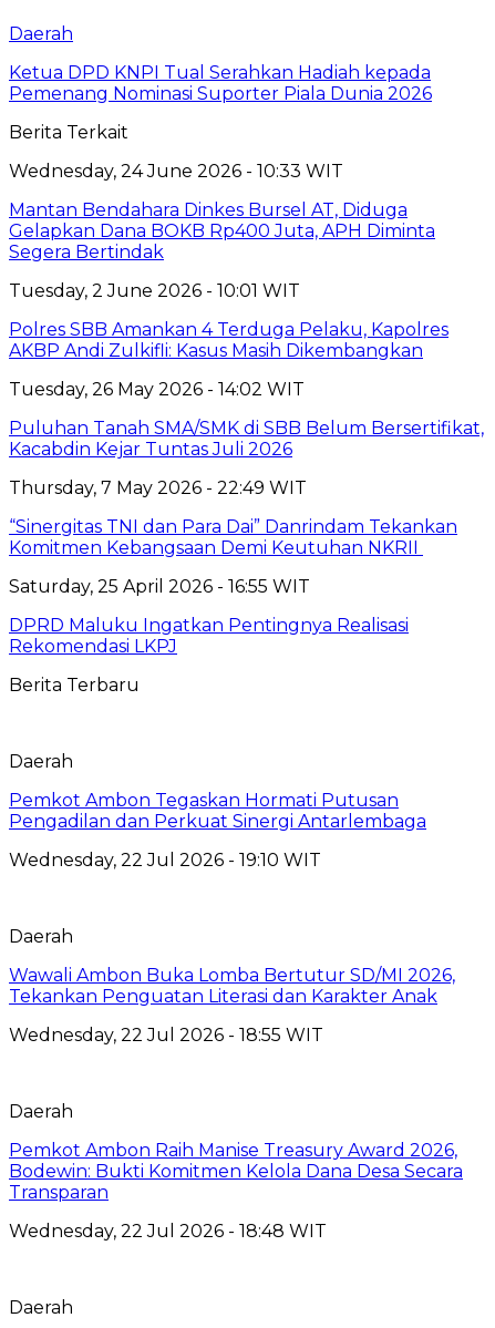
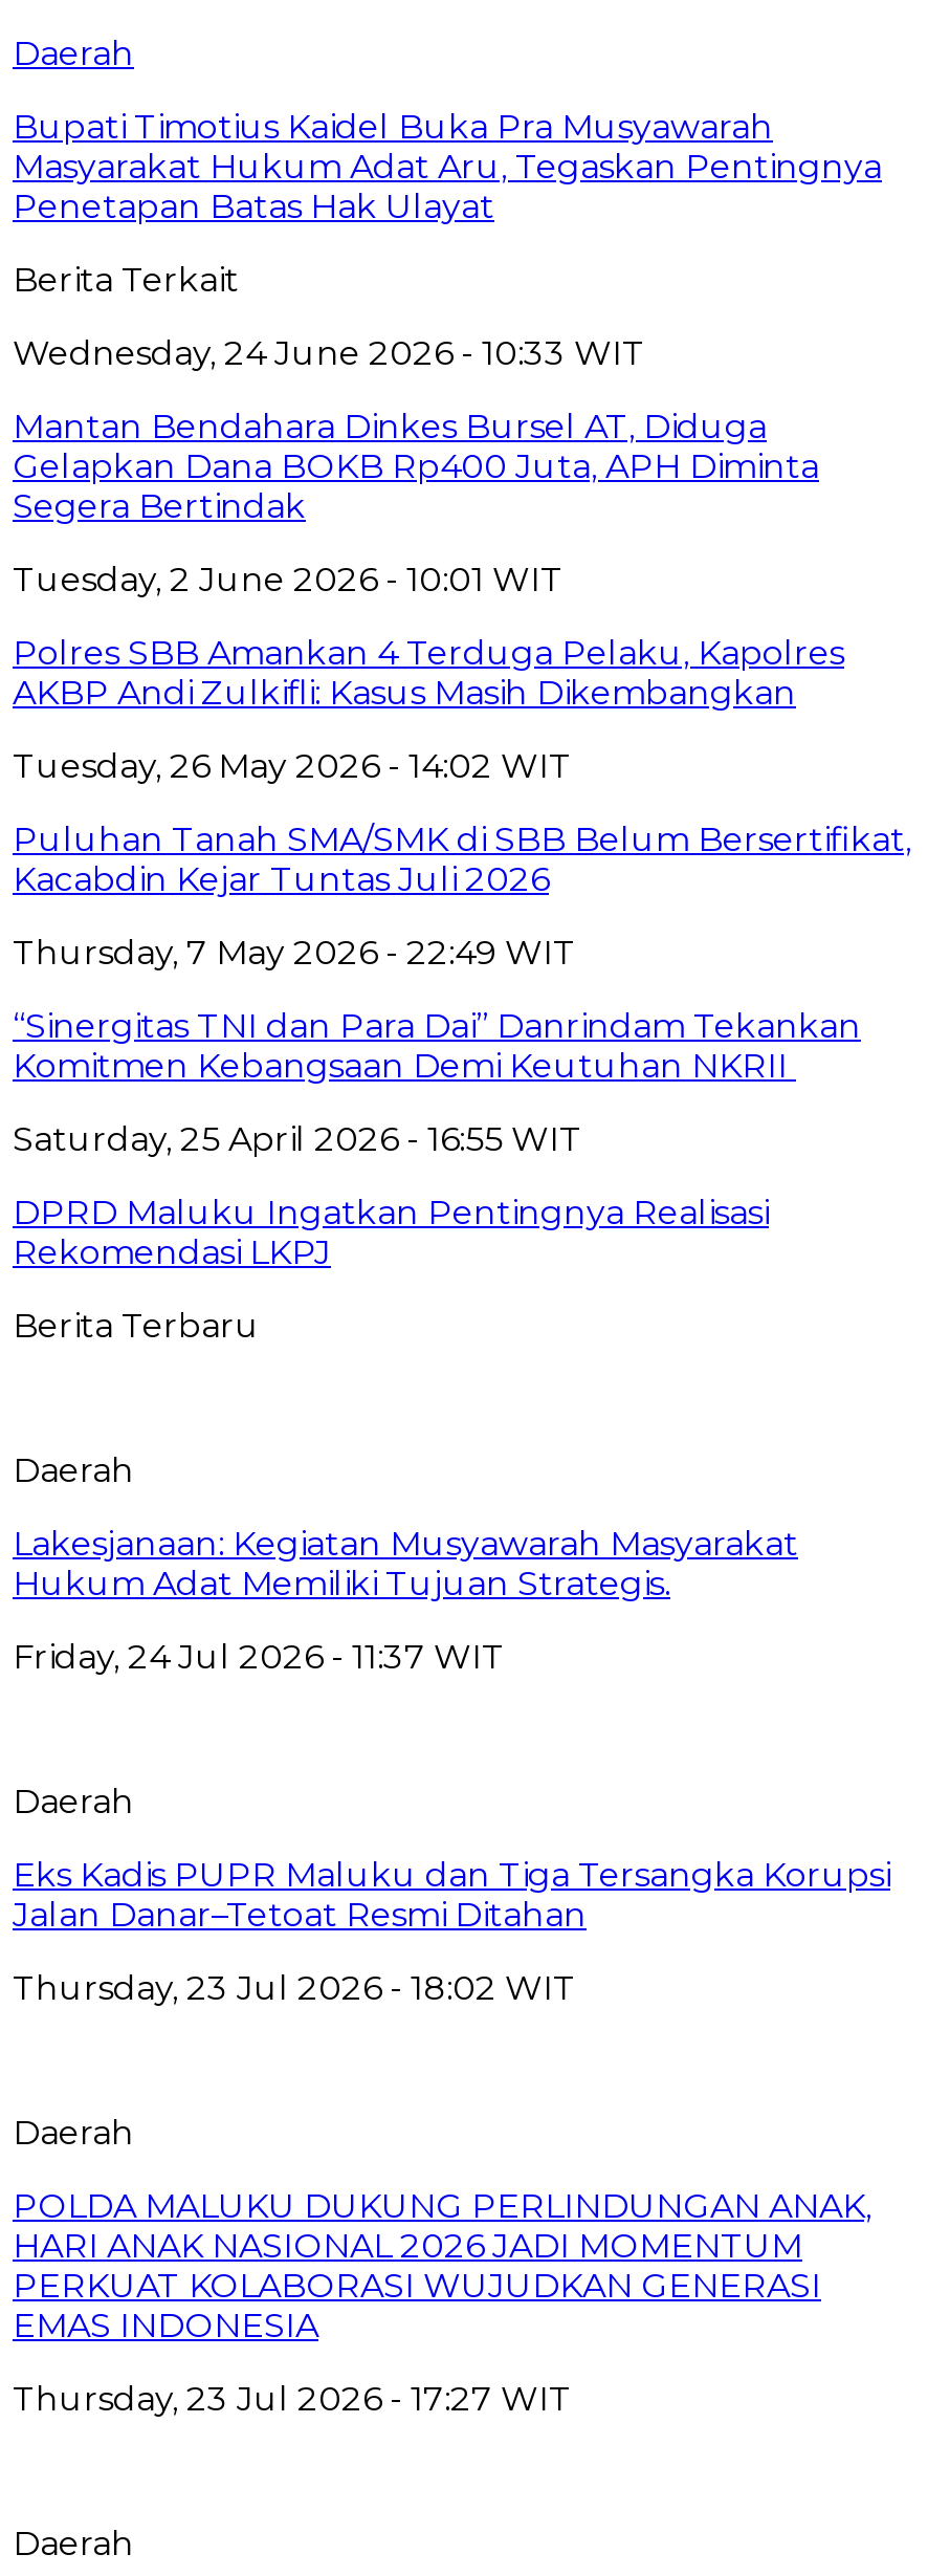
- Ketua DPD KNPI Tual Serahkan Hadiah kepada
- Pemenang Nominasi Suporter Piala Dunia 2026
+ Bupati Timotius Kaidel Buka Pra Musyawarah
+ Masyarakat Hukum Adat Aru, Tegaskan Pentingnya
+ Penetapan Batas Hak Ulayat

- Pemkot Ambon Tegaskan Hormati Putusan
- Pengadilan dan Perkuat Sinergi Antarlembaga
+ Lakesjanaan: Kegiatan Musyawarah Masyarakat
+ Hukum Adat Memiliki Tujuan Strategis.

- Wednesday, 22 Jul 2026 - 19:10 WIT
+ Friday, 24 Jul 2026 - 11:37 WIT

- Wawali Ambon Buka Lomba Bertutur SD/MI 2026,
- Tekankan Penguatan Literasi dan Karakter Anak
+ Eks Kadis PUPR Maluku dan Tiga Tersangka Korupsi
+ Jalan Danar–Tetoat Resmi Ditahan

- Wednesday, 22 Jul 2026 - 18:55 WIT
+ Thursday, 23 Jul 2026 - 18:02 WIT

- Pemkot Ambon Raih Manise Treasury Award 2026,
- Bodewin: Bukti Komitmen Kelola Dana Desa Secara
- Transparan
+ POLDA MALUKU DUKUNG PERLINDUNGAN ANAK,
+ HARI ANAK NASIONAL 2026 JADI MOMENTUM
+ PERKUAT KOLABORASI WUJUDKAN GENERASI
+ EMAS INDONESIA

- Wednesday, 22 Jul 2026 - 18:48 WIT
+ Thursday, 23 Jul 2026 - 17:27 WIT
